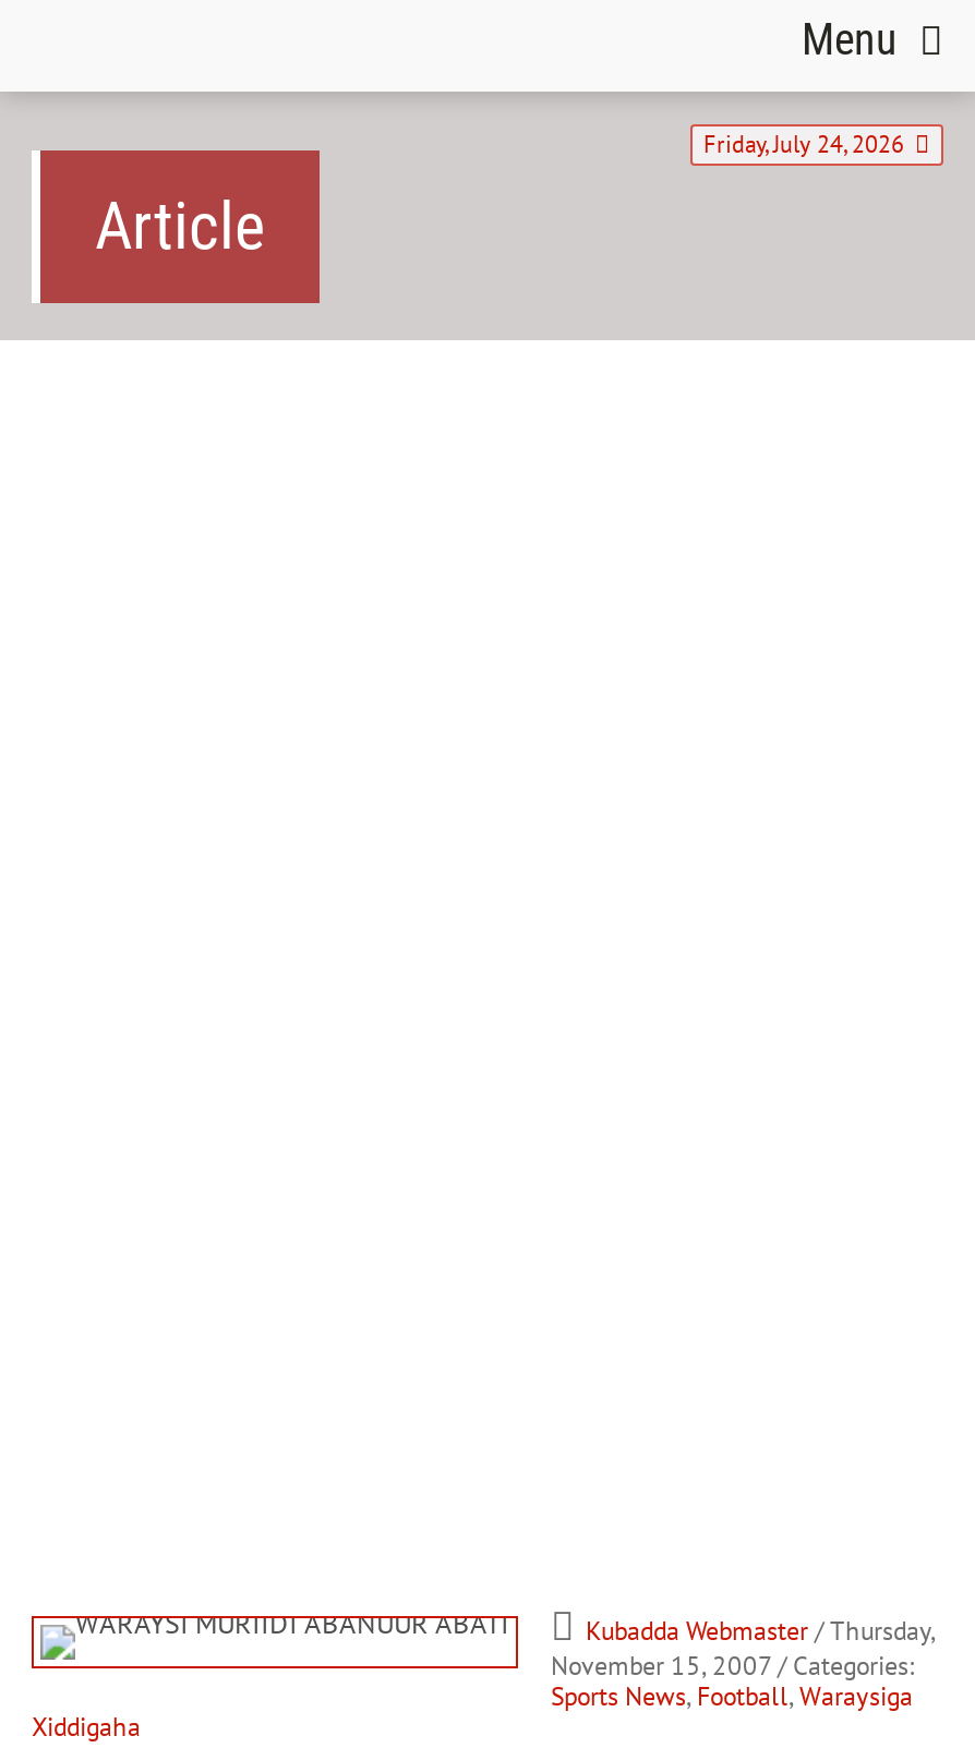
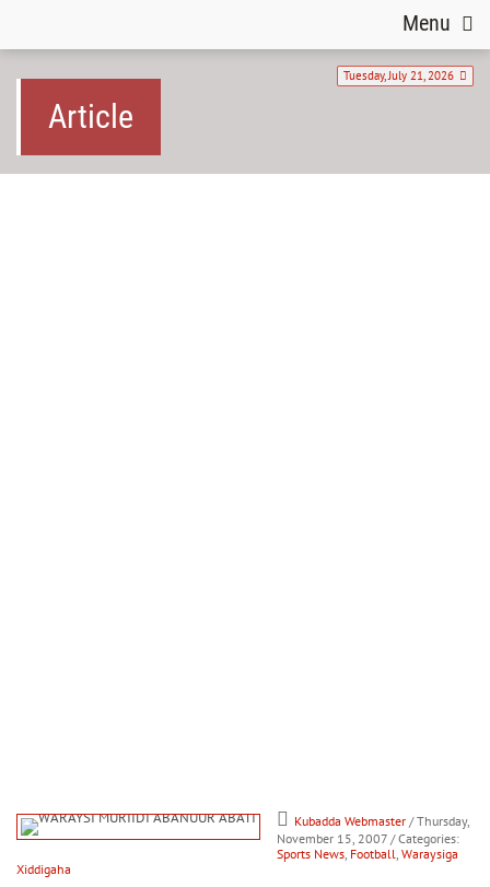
- Friday, July 24, 2026
+ Tuesday, July 21, 2026
